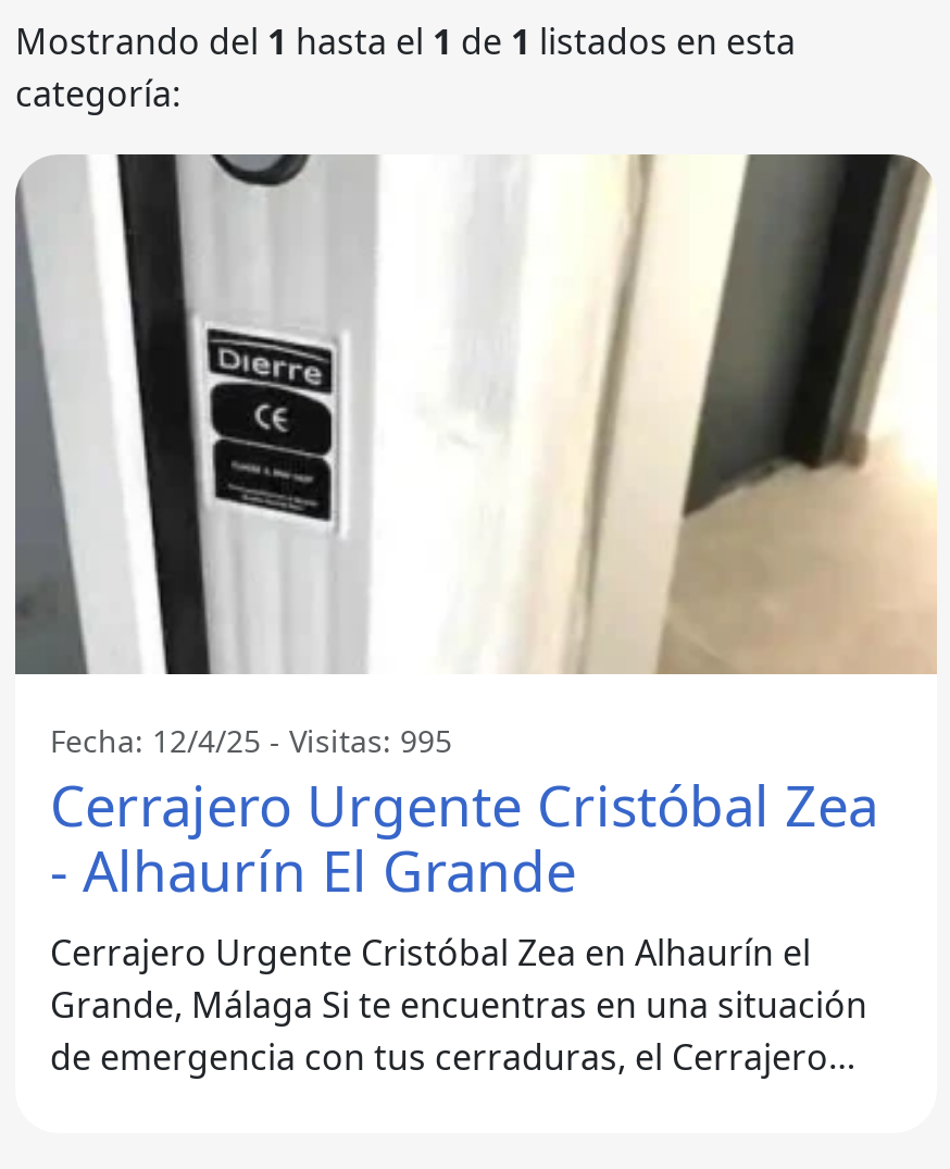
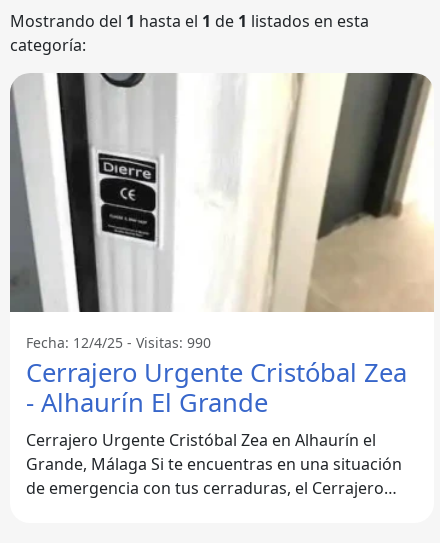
- Fecha: 12/4/25 - Visitas: 995
+ Fecha: 12/4/25 - Visitas: 990
